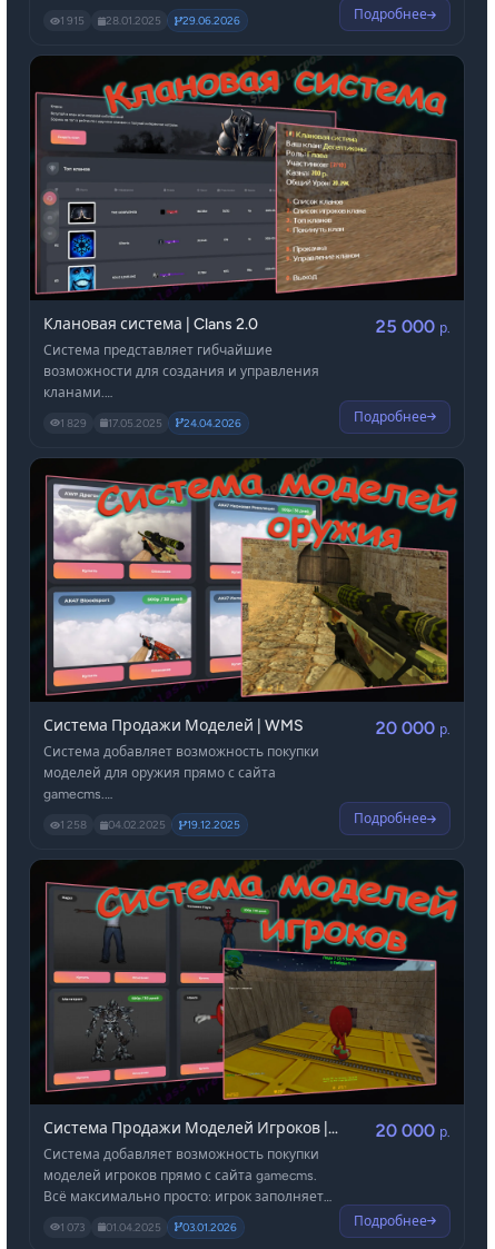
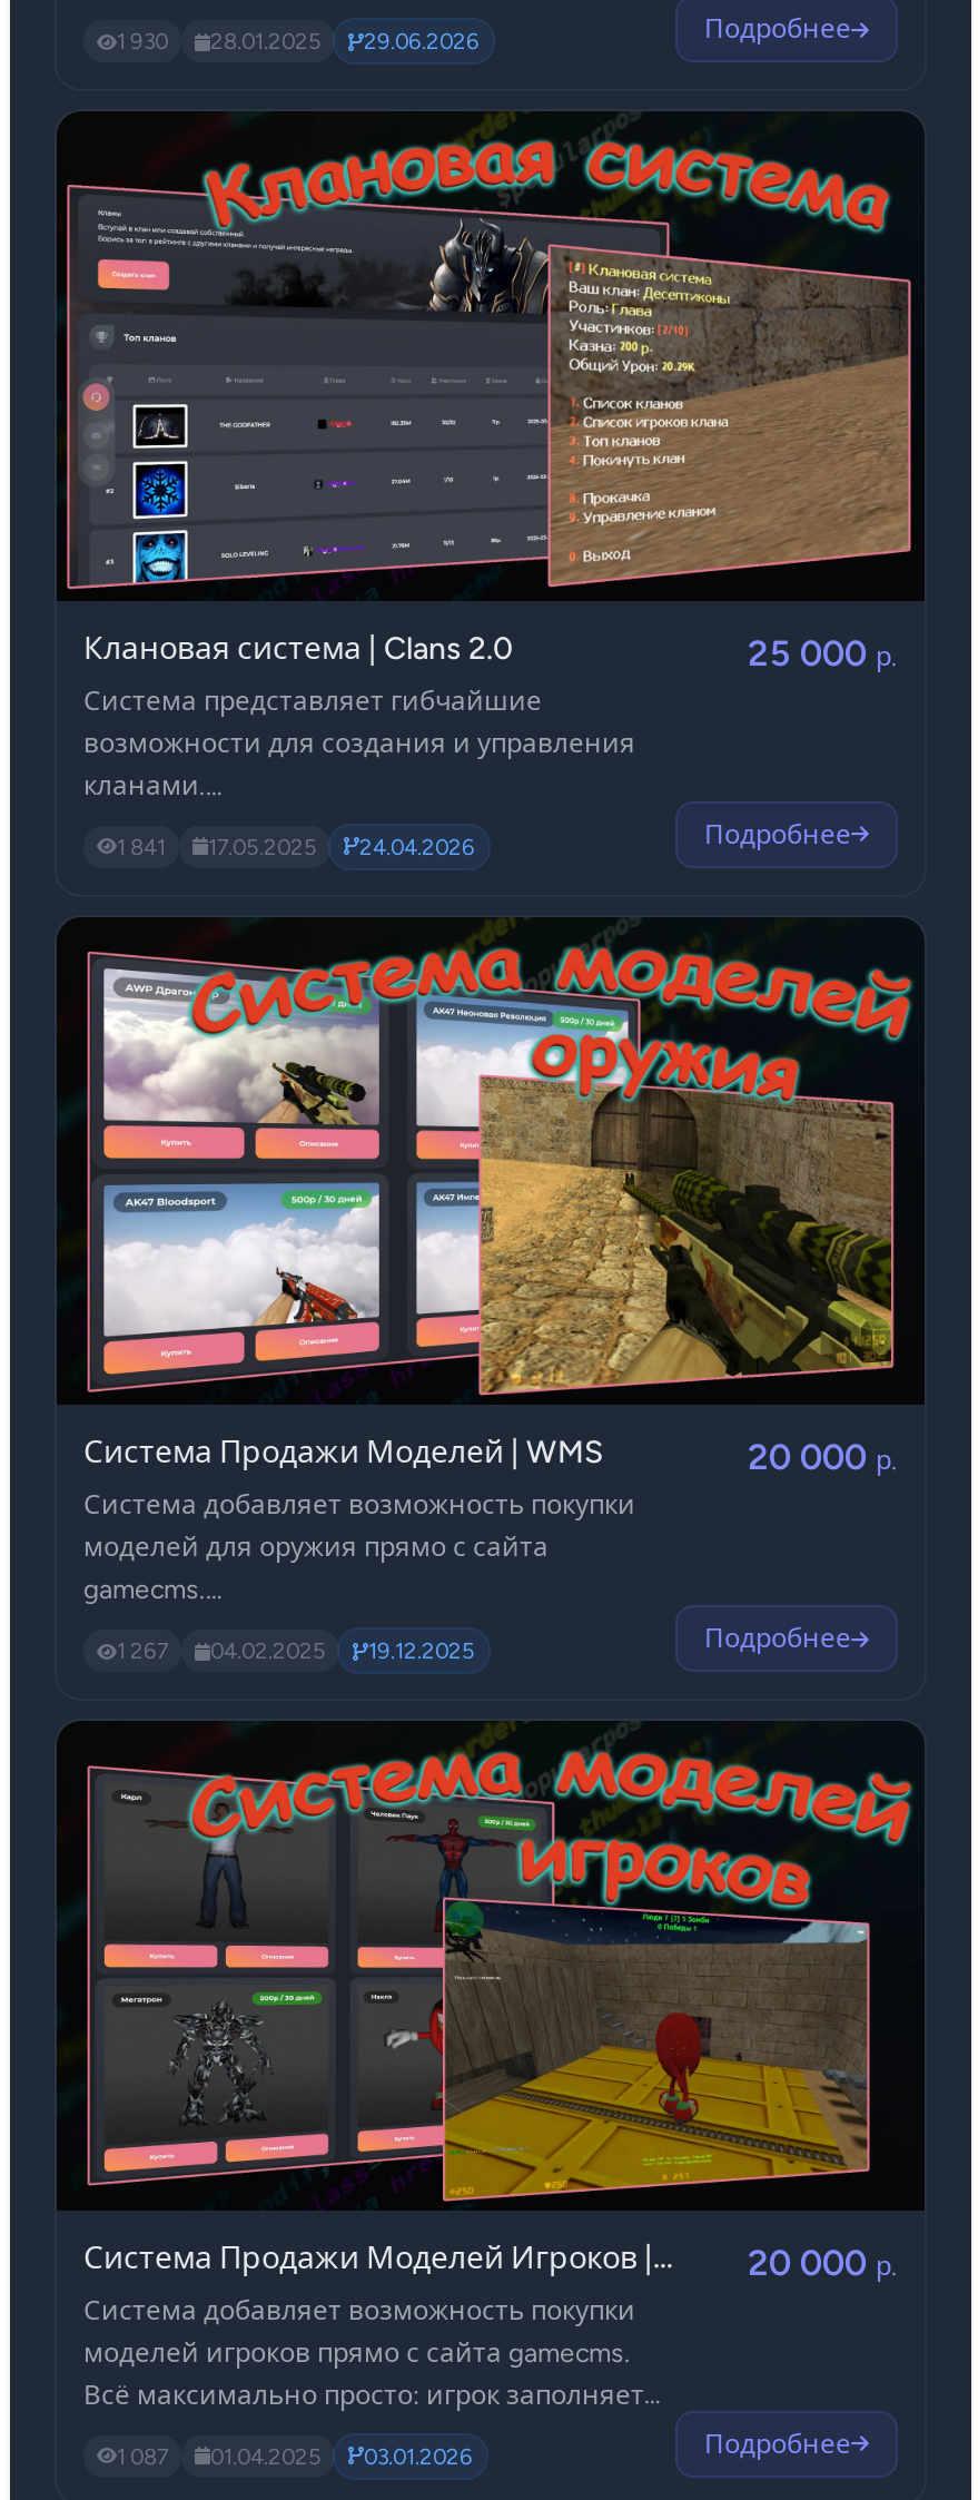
- 1 915 28.01.2025 29.06.2026
+ 1 930 28.01.2025 29.06.2026

- 1 829 17.05.2025 24.04.2026
+ 1 841 17.05.2025 24.04.2026

- 1 258 04.02.2025 19.12.2025
+ 1 267 04.02.2025 19.12.2025

- 1 073 01.04.2025 03.01.2026
+ 1 087 01.04.2025 03.01.2026
